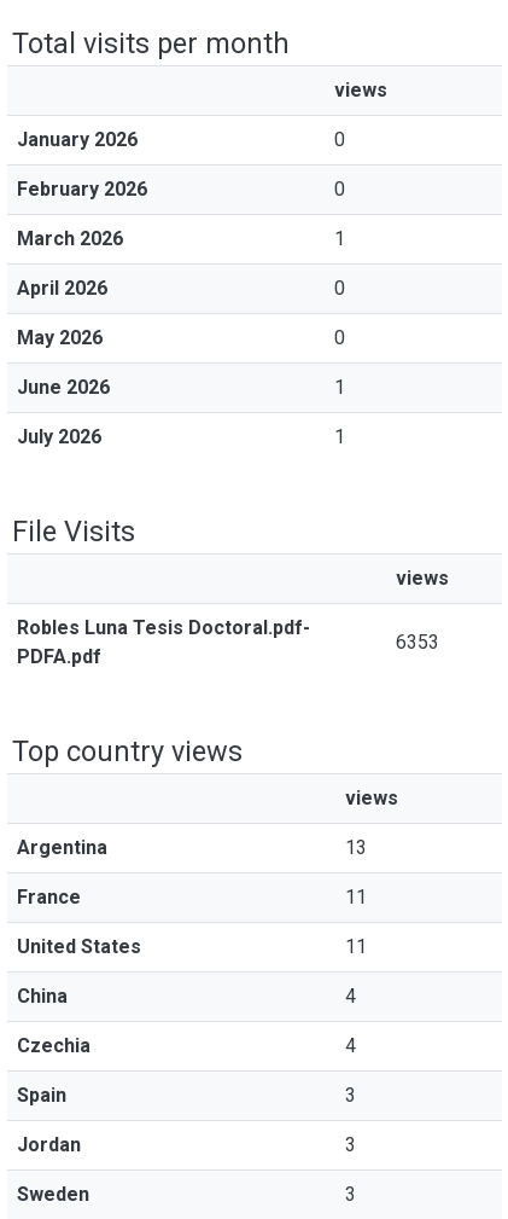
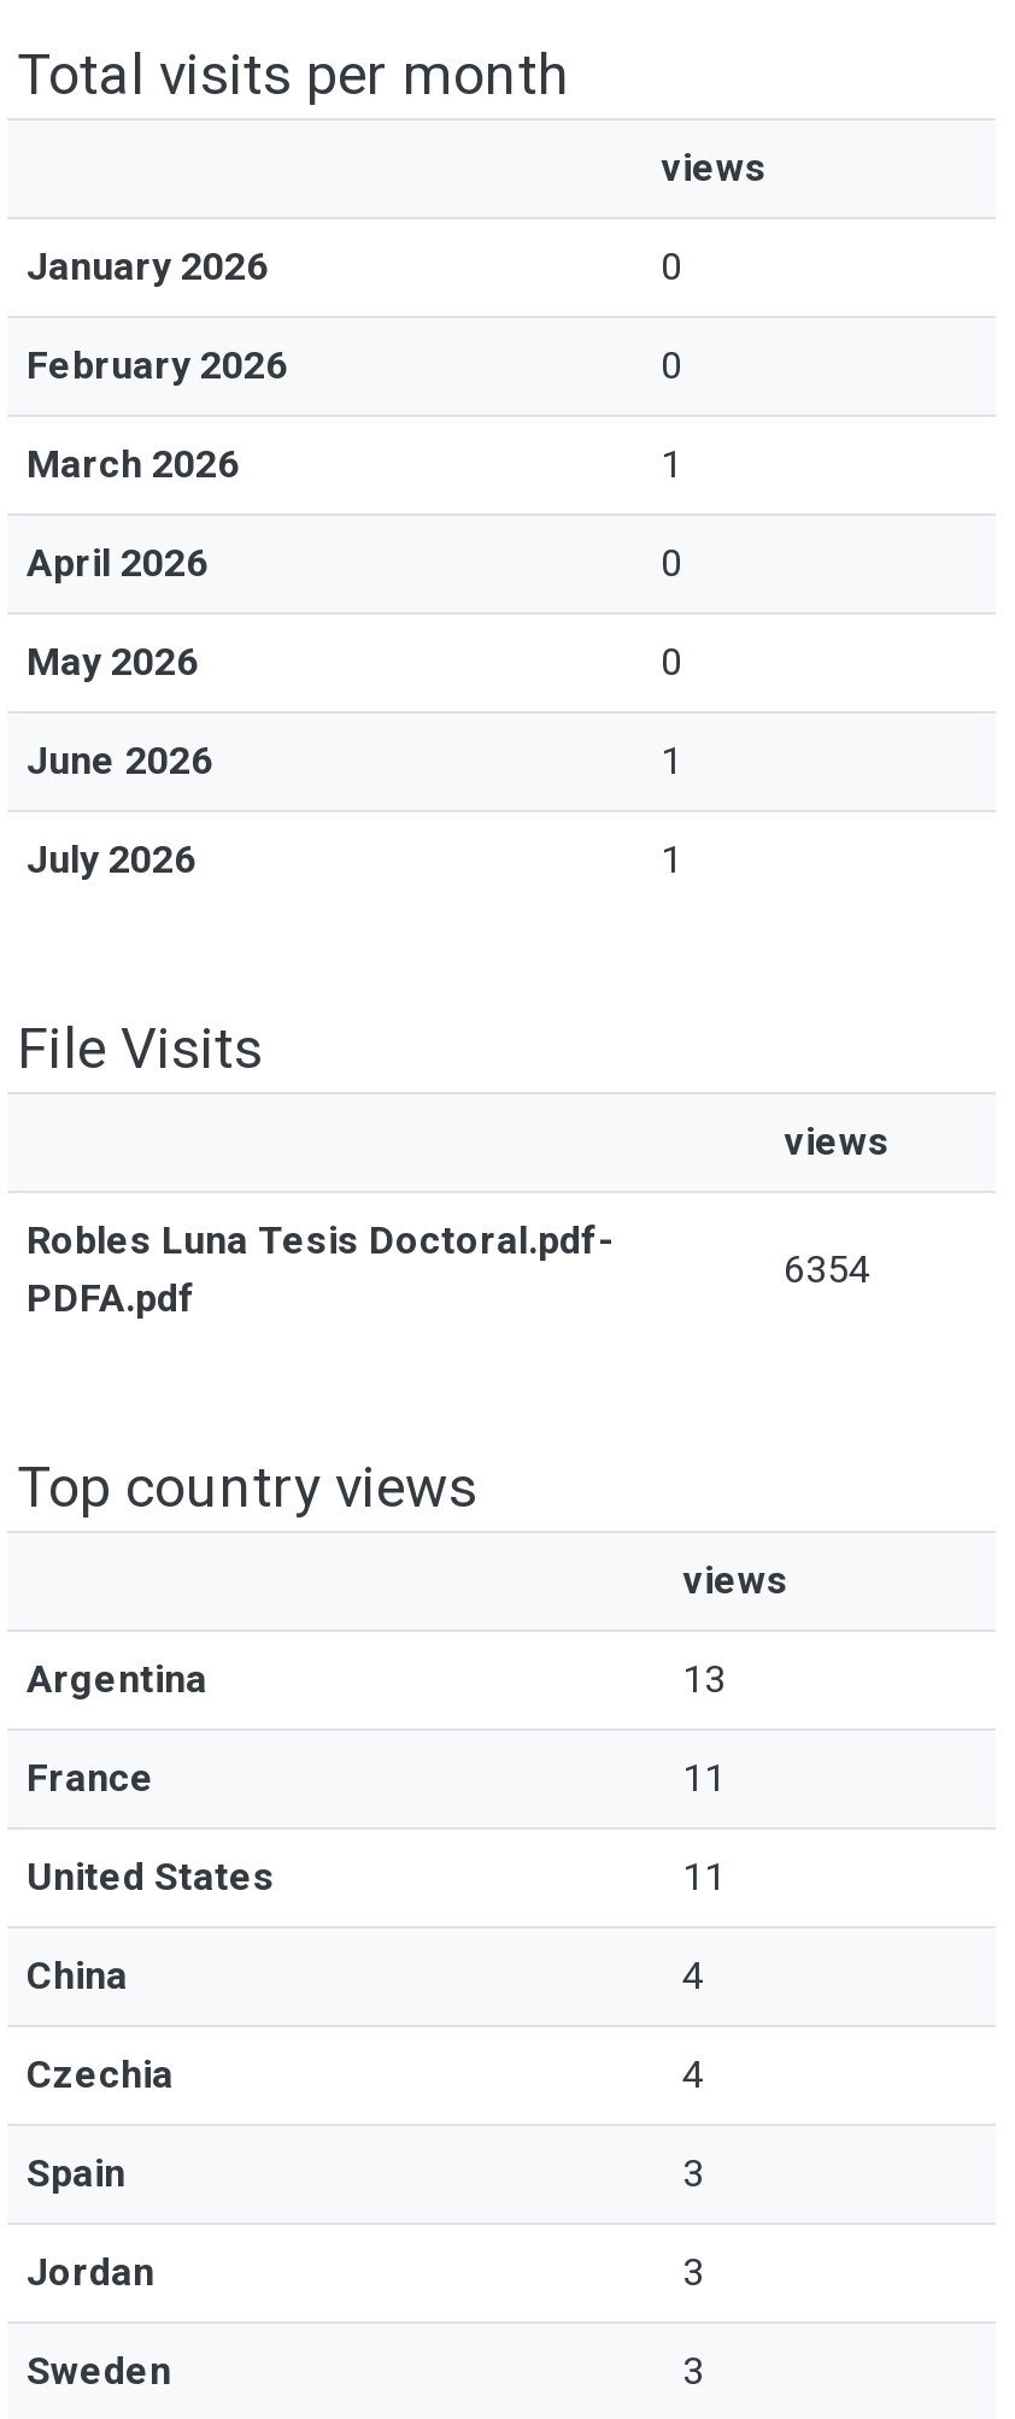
- 6353
+ 6354
